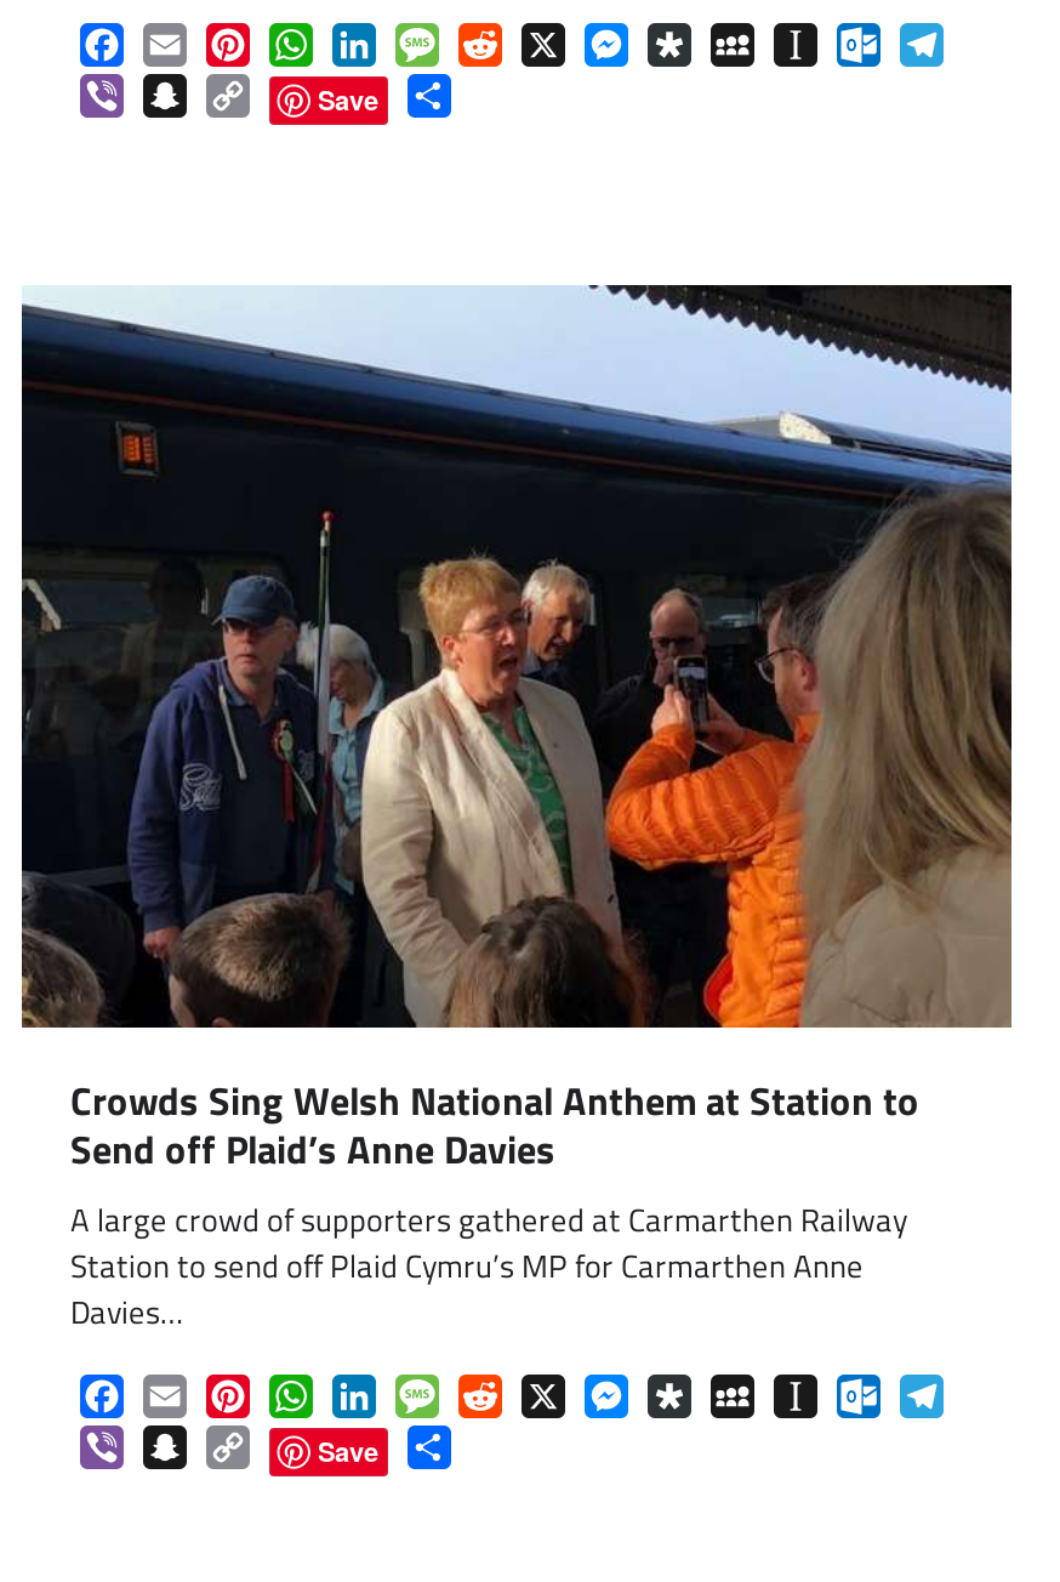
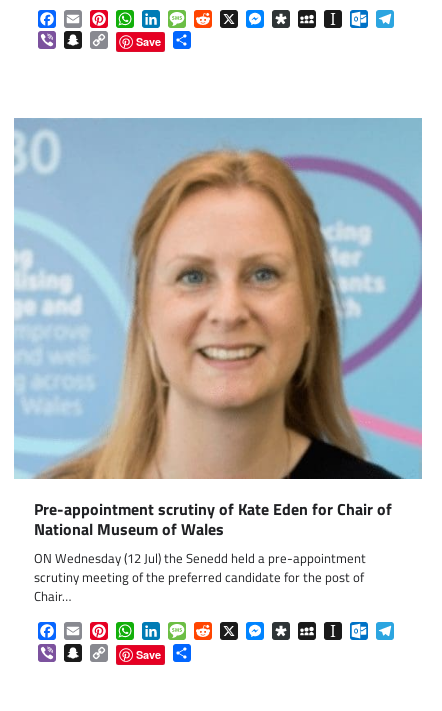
- [image]
- Crowds Sing Welsh National Anthem at Station to
- Send off Plaid’s Anne Davies
- A large crowd of supporters gathered at Carmarthen Railway
- Station to send off Plaid Cymru’s MP for Carmarthen Anne
- Davies…
+ [image]
+ Pre-appointment scrutiny of Kate Eden for Chair of
+ National Museum of Wales
+ ON Wednesday (12 Jul) the Senedd held a pre-appointment
+ scrutiny meeting of the preferred candidate for the post of
+ Chair…
